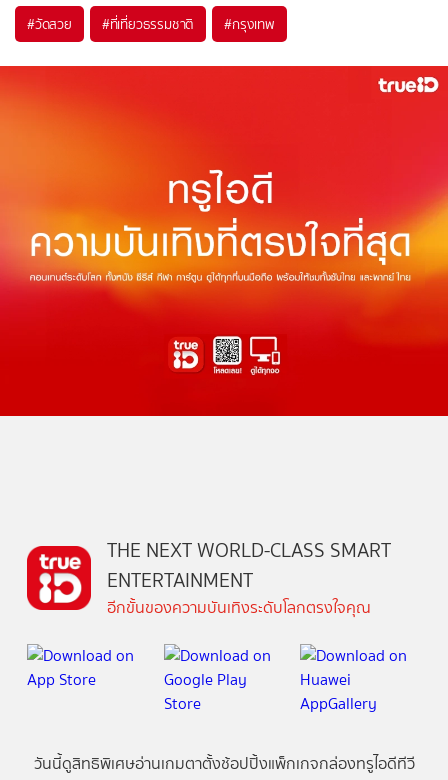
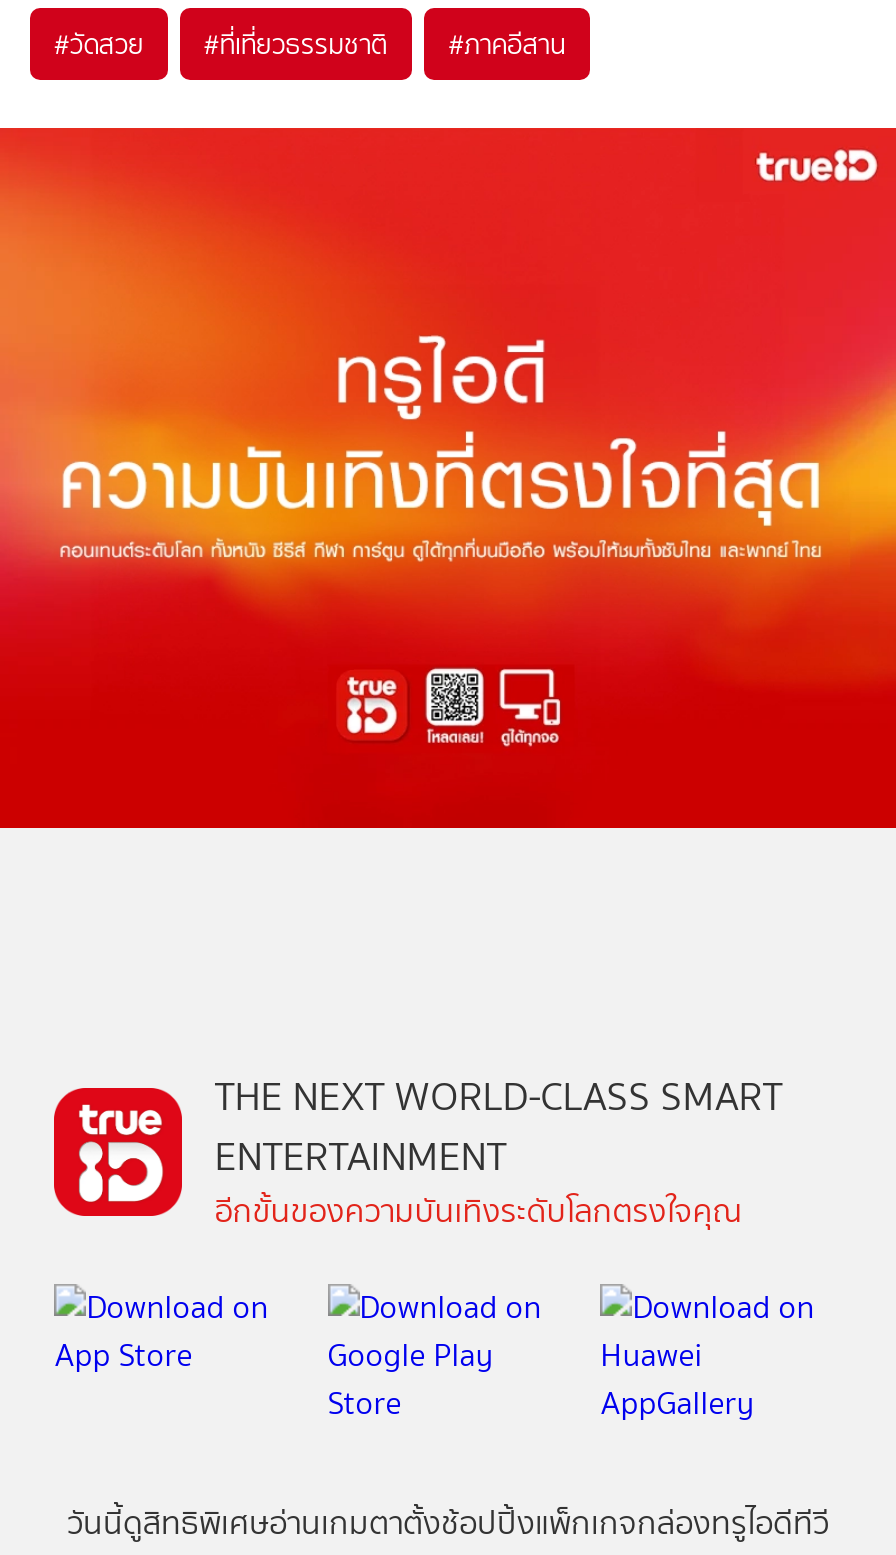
- #กรุงเทพ
+ #ภาคอีสาน
